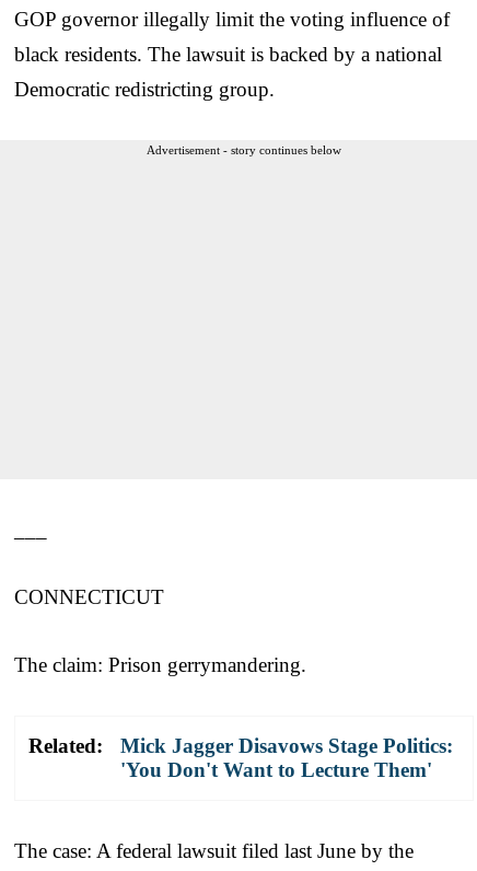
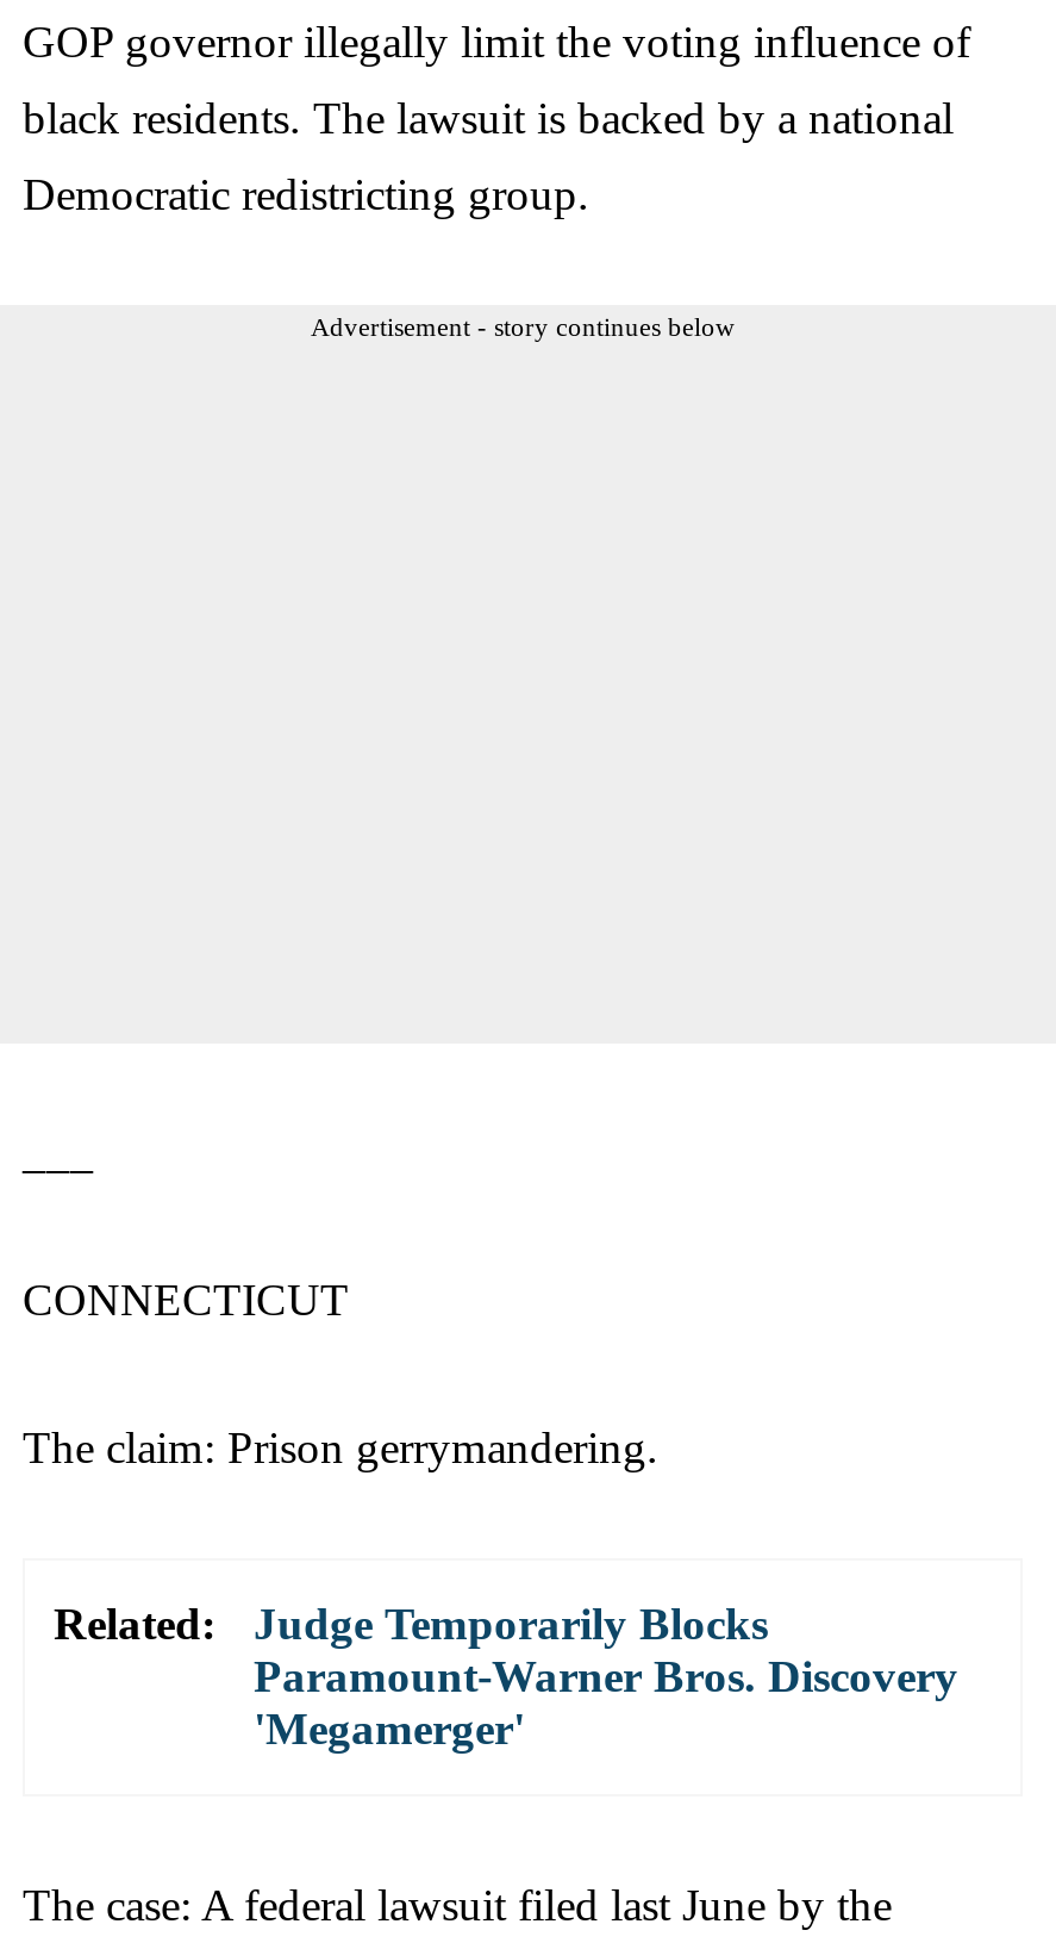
- Mick Jagger Disavows Stage Politics:
- 'You Don't Want to Lecture Them'
+ Judge Temporarily Blocks
+ Paramount-Warner Bros. Discovery
+ 'Megamerger'
